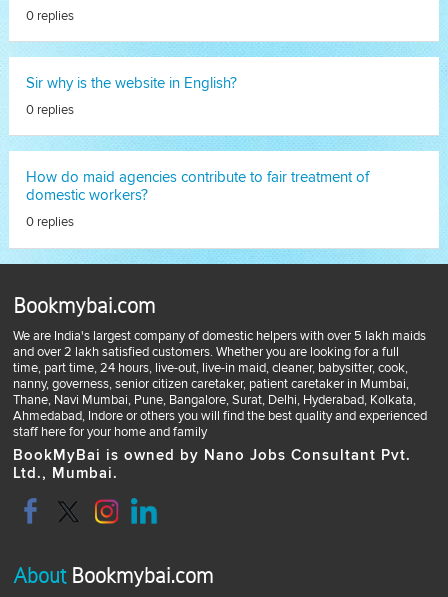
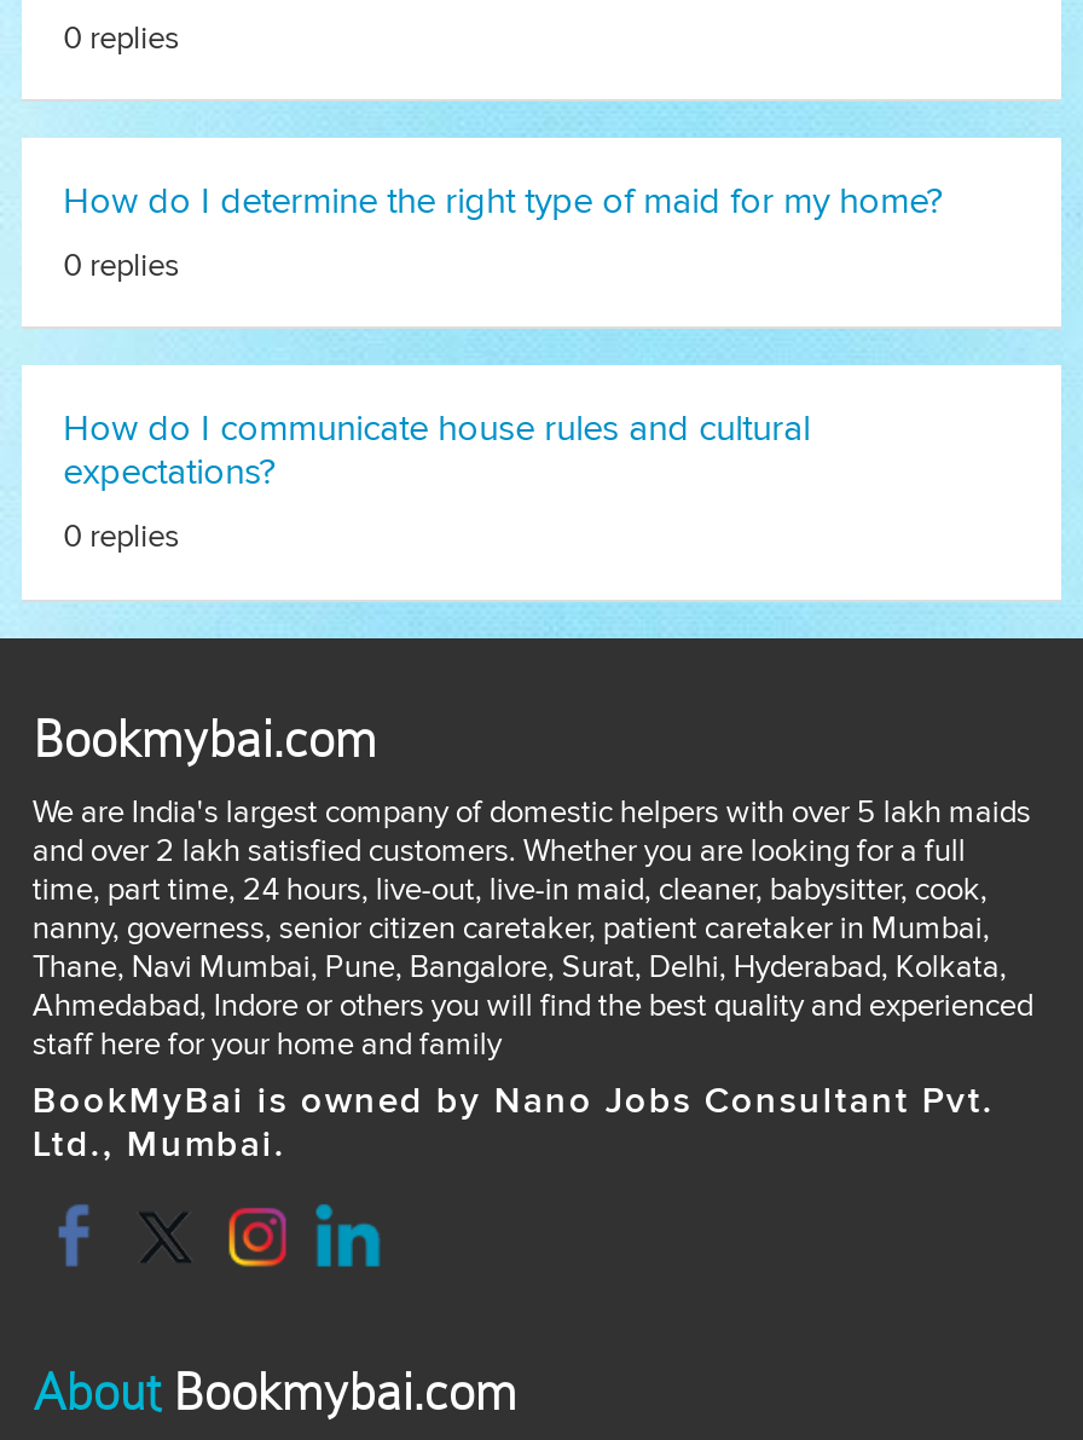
- Sir why is the website in English?
+ How do I determine the right type of maid for my home?

- How do maid agencies contribute to fair treatment of
- domestic workers?
+ How do I communicate house rules and cultural
+ expectations?
